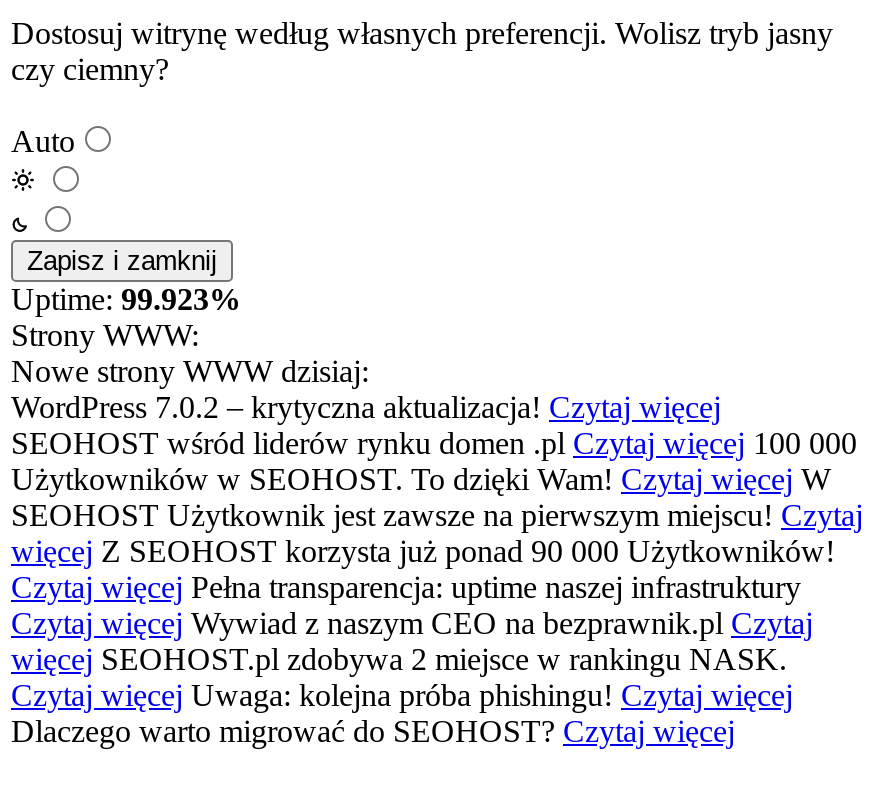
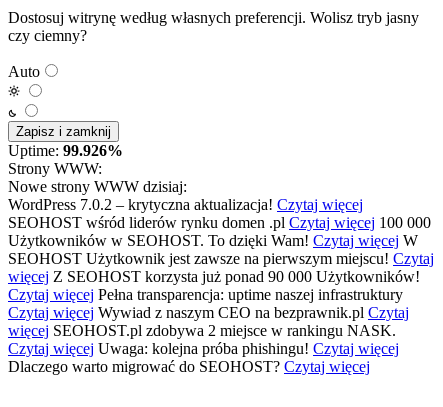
- Uptime:99.923%
+ Uptime:99.926%
